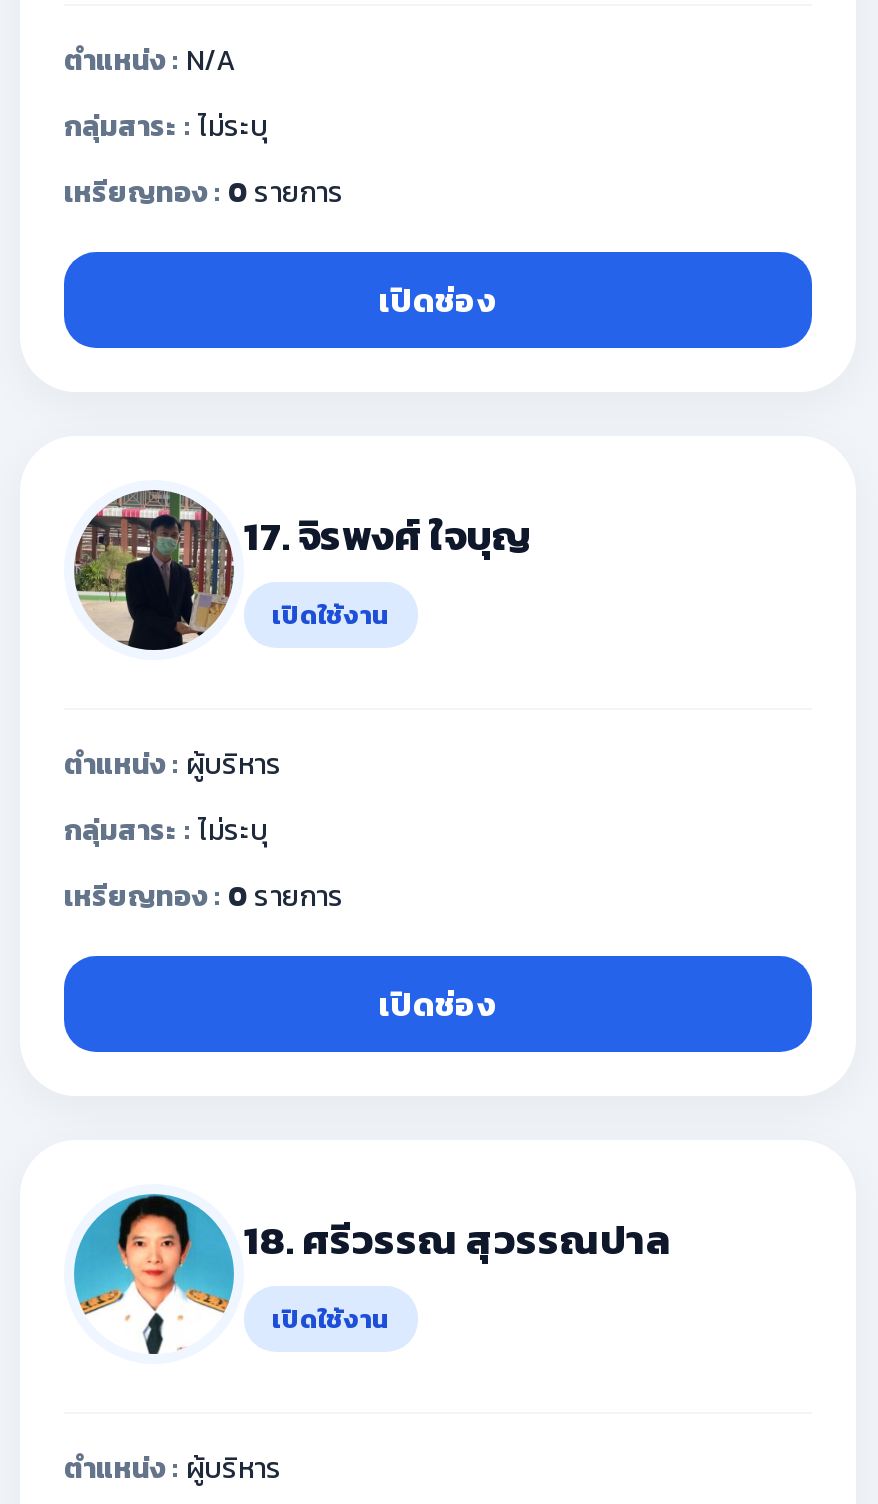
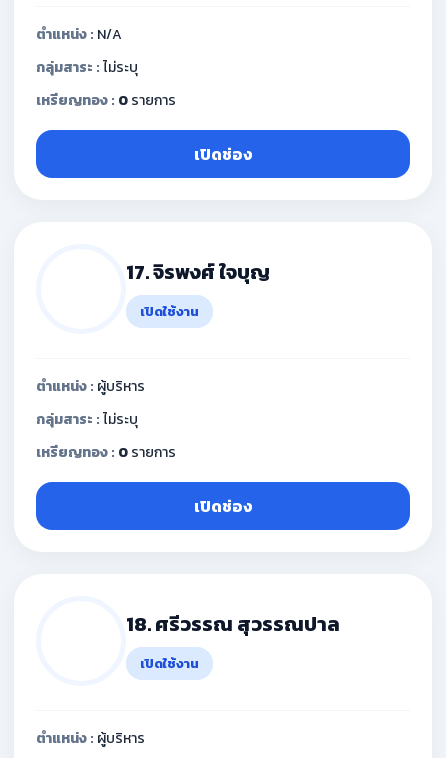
- [image]

- [image]
